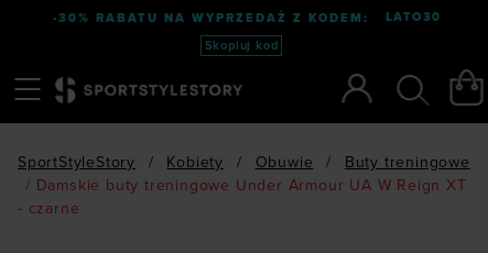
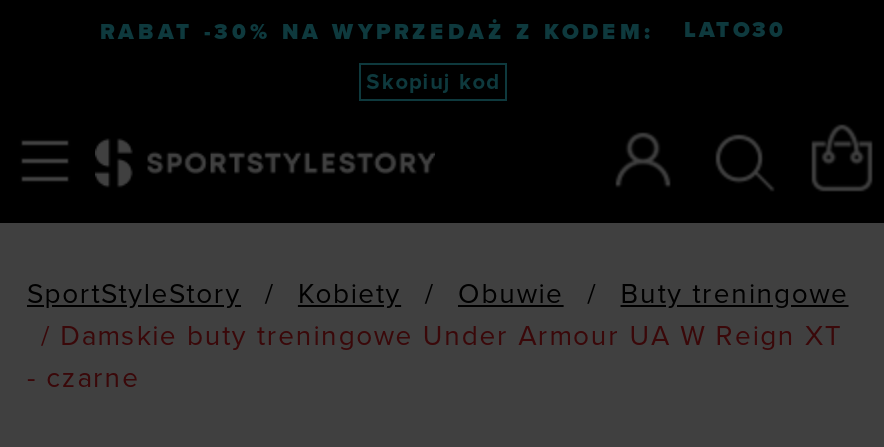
- -30% RABATU NA WYPRZEDAŻ Z KODEM:
+ RABAT -30% NA WYPRZEDAŻ Z KODEM:
